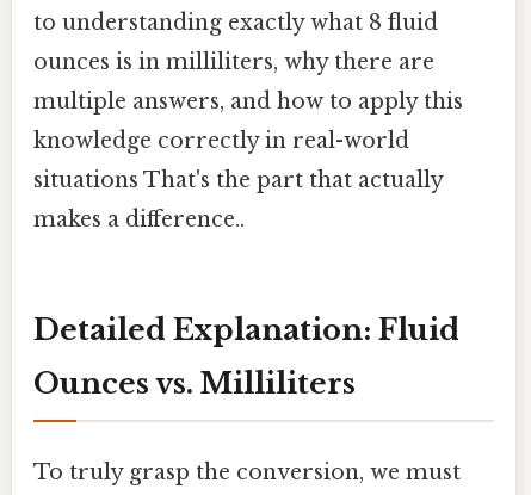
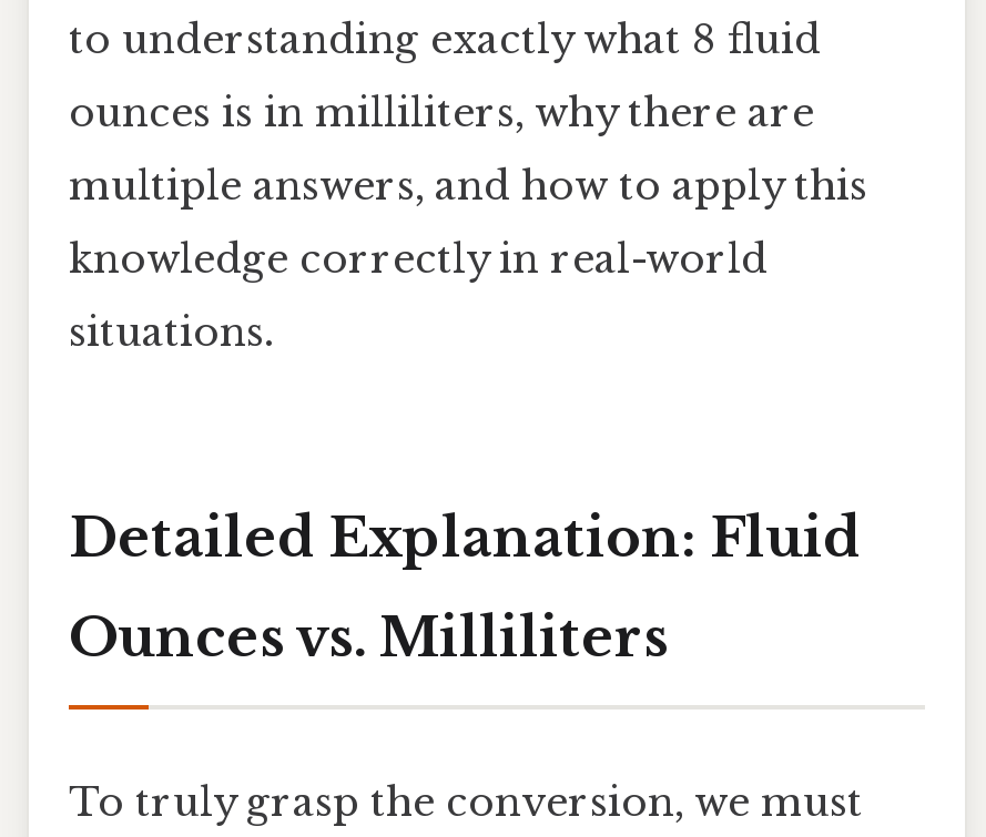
- situations That's the part that actually
- makes a difference..
+ situations.
